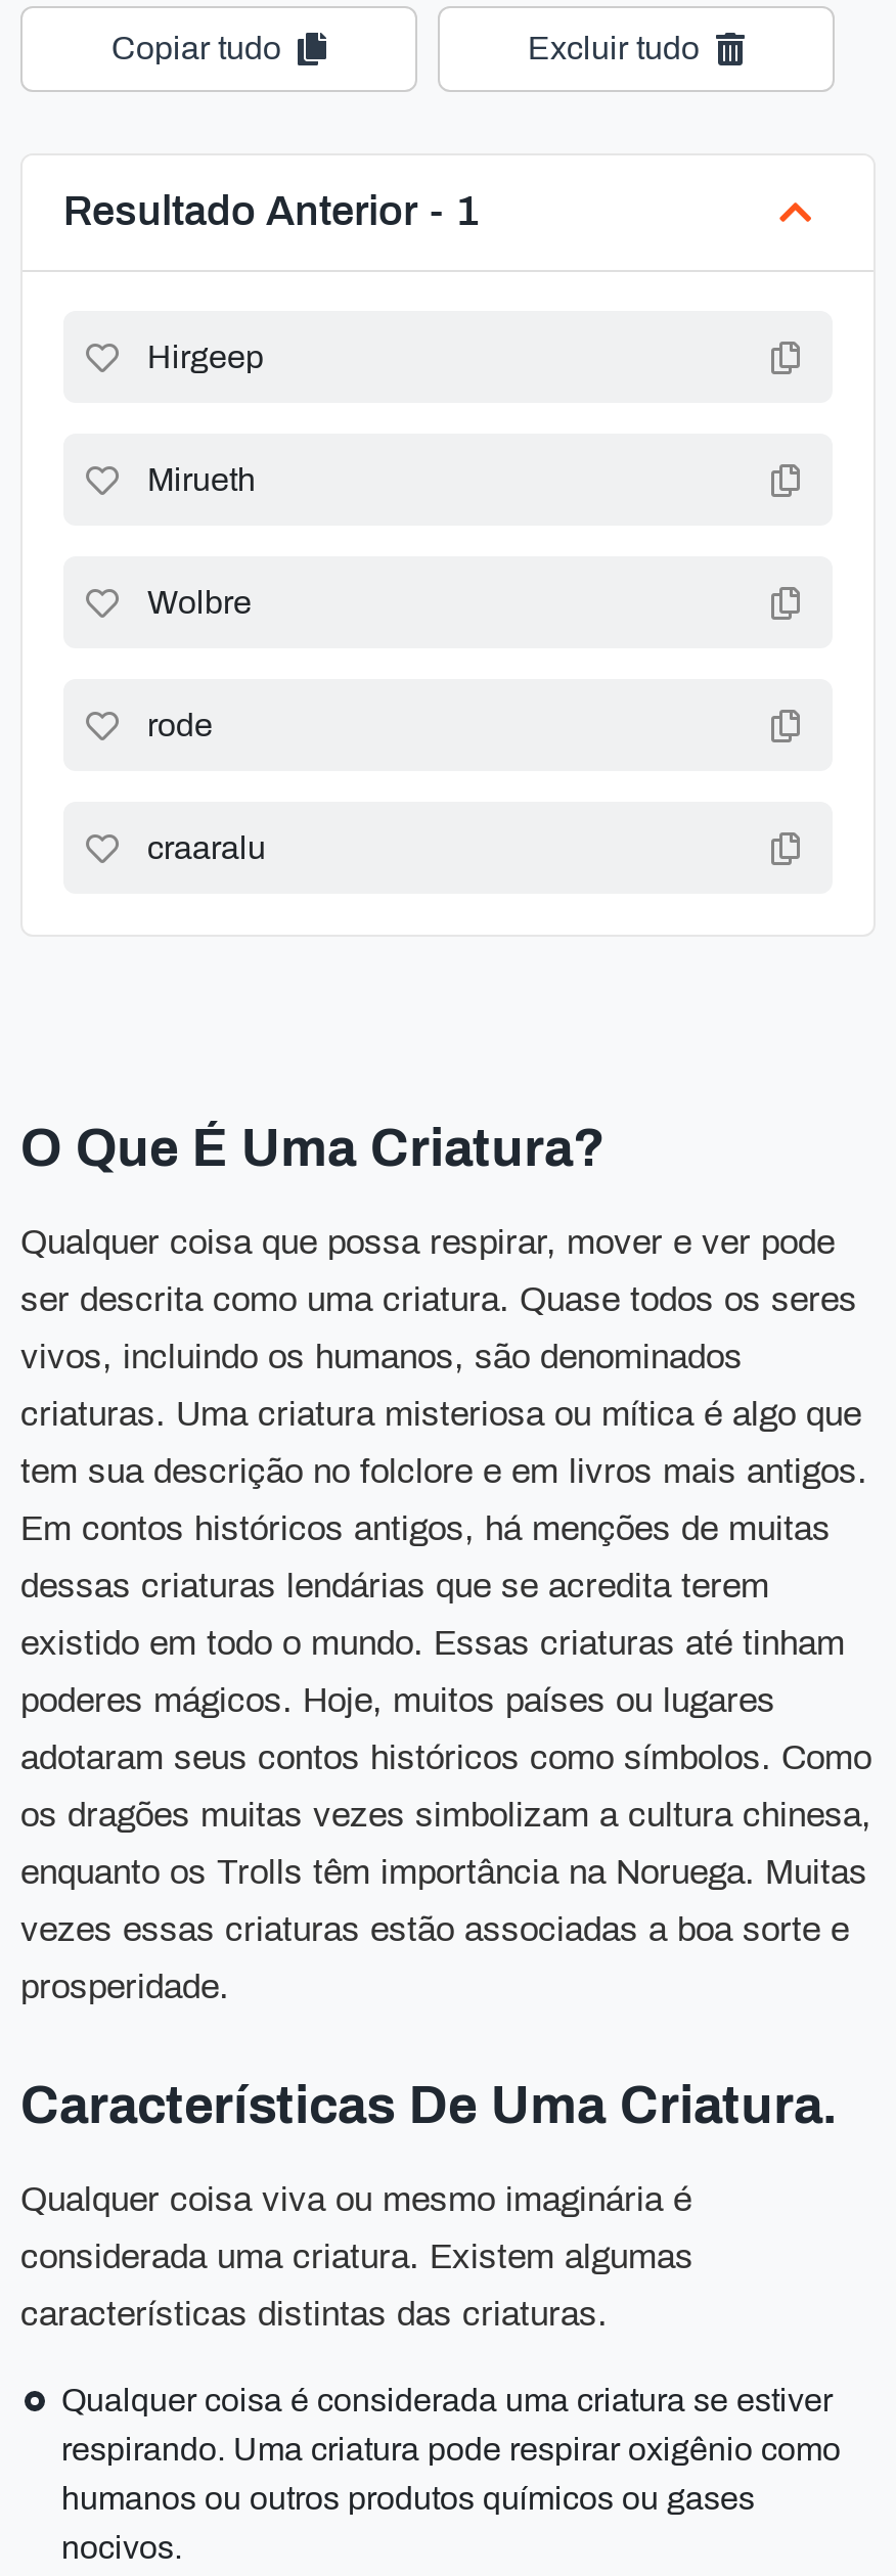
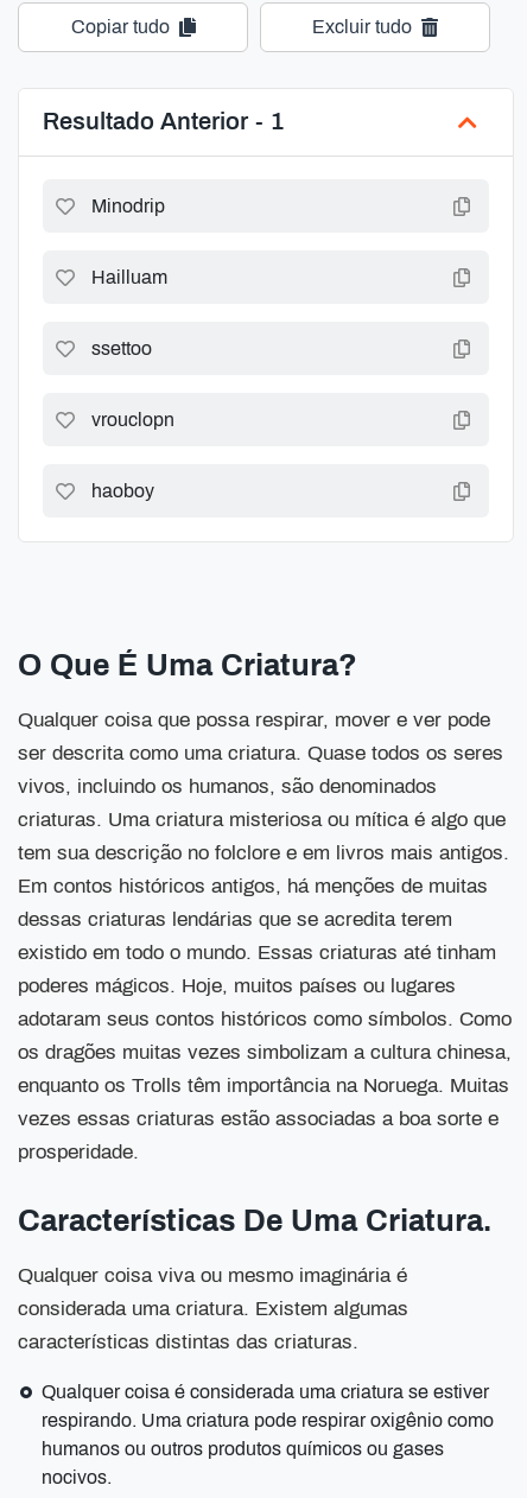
- Hirgeep
+ Minodrip

- Mirueth
+ Hailluam

- Wolbre
+ ssettoo

- rode
+ vrouclopn

- craaralu
+ haoboy
